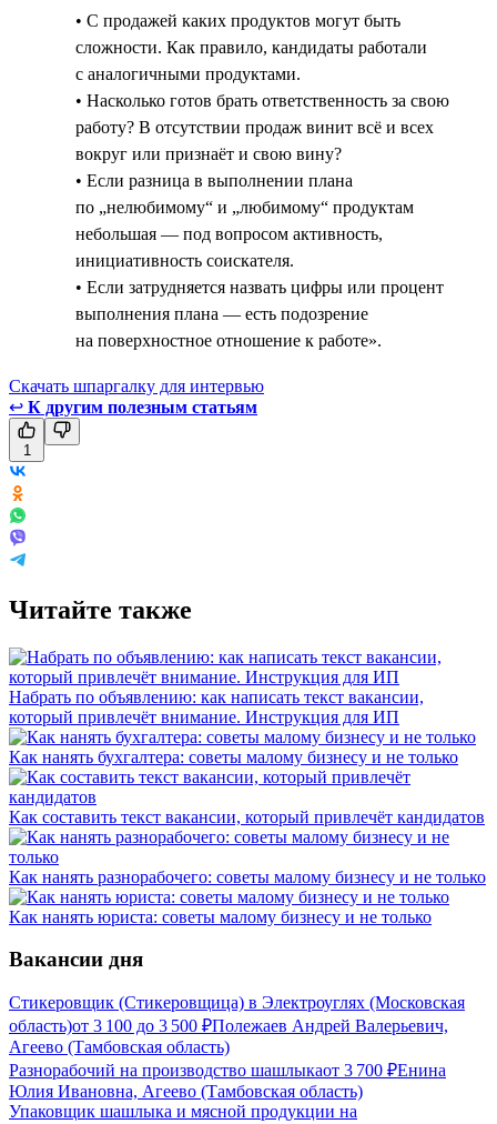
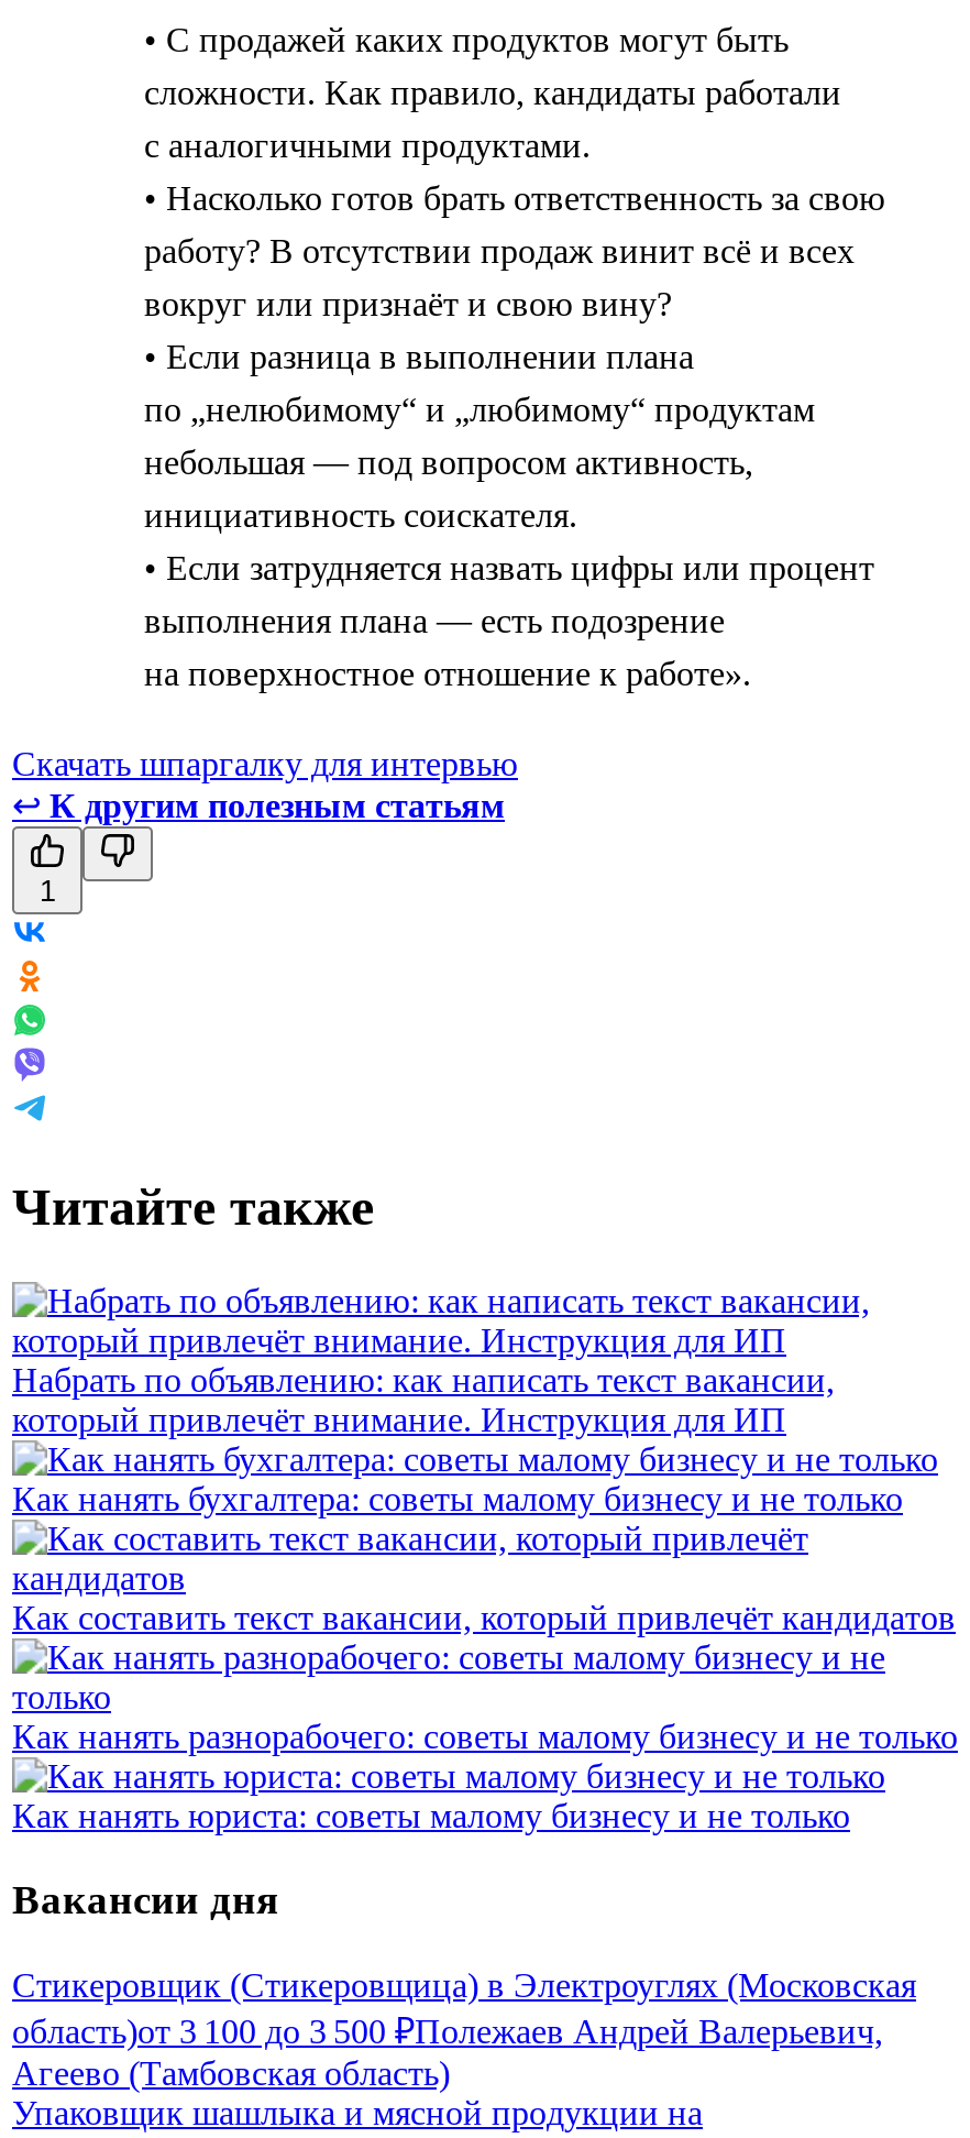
- Разнорабочий на производство шашлыкаот 3 700 ₽Енина
- Юлия Ивановна, Агеево (Тамбовская область)
